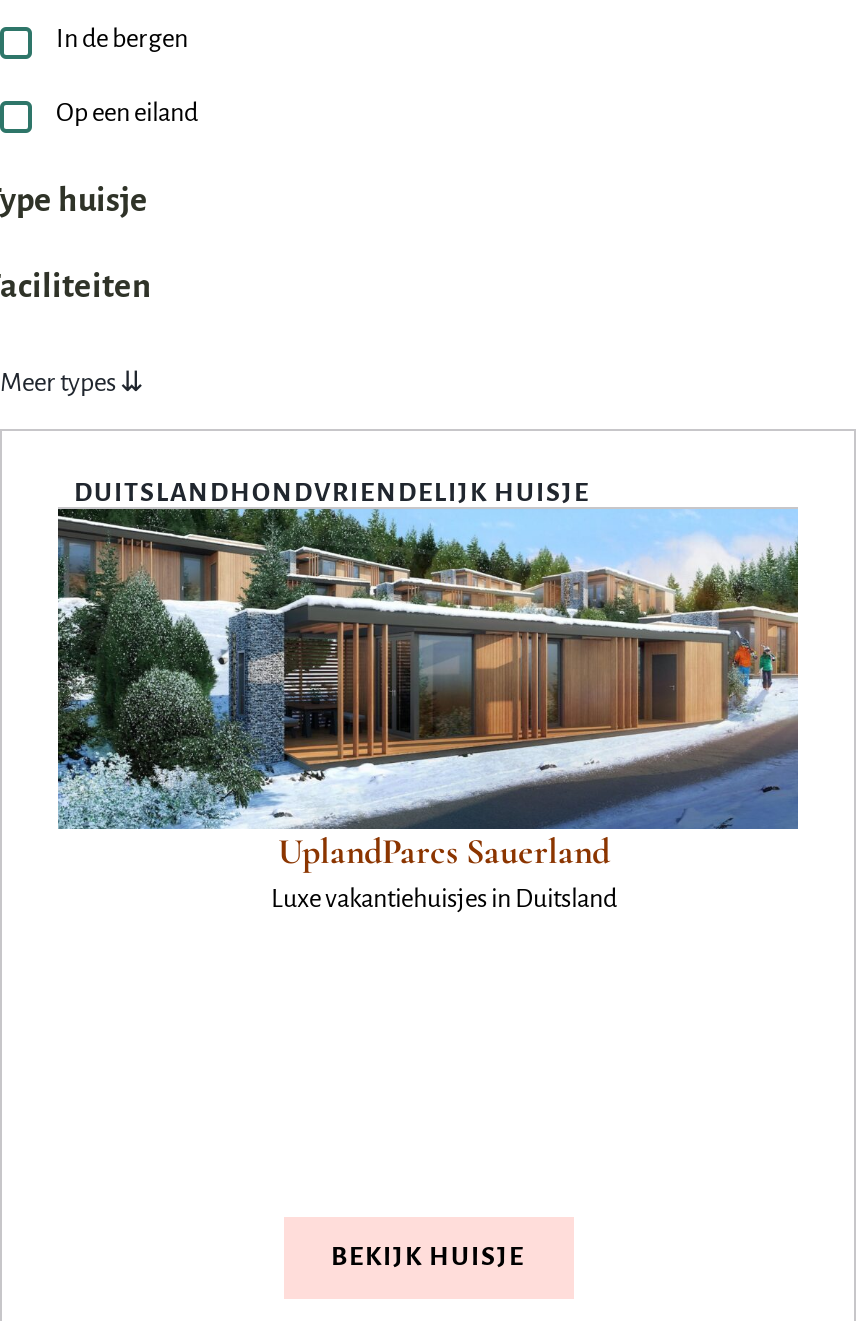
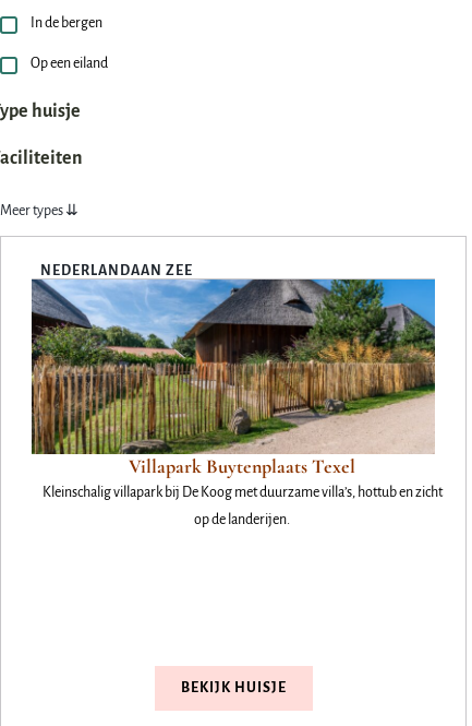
- DUITSLANDHONDVRIENDELIJK HUISJE
+ NEDERLANDAAN ZEE

- [image]
- UplandParcs Sauerland
- Luxe vakantiehuisjes in Duitsland
+ [image]
+ Villapark Buytenplaats Texel
+ Kleinschalig villapark bij De Koog met duurzame villa’s, hottub en zicht
+ op de landerijen.
